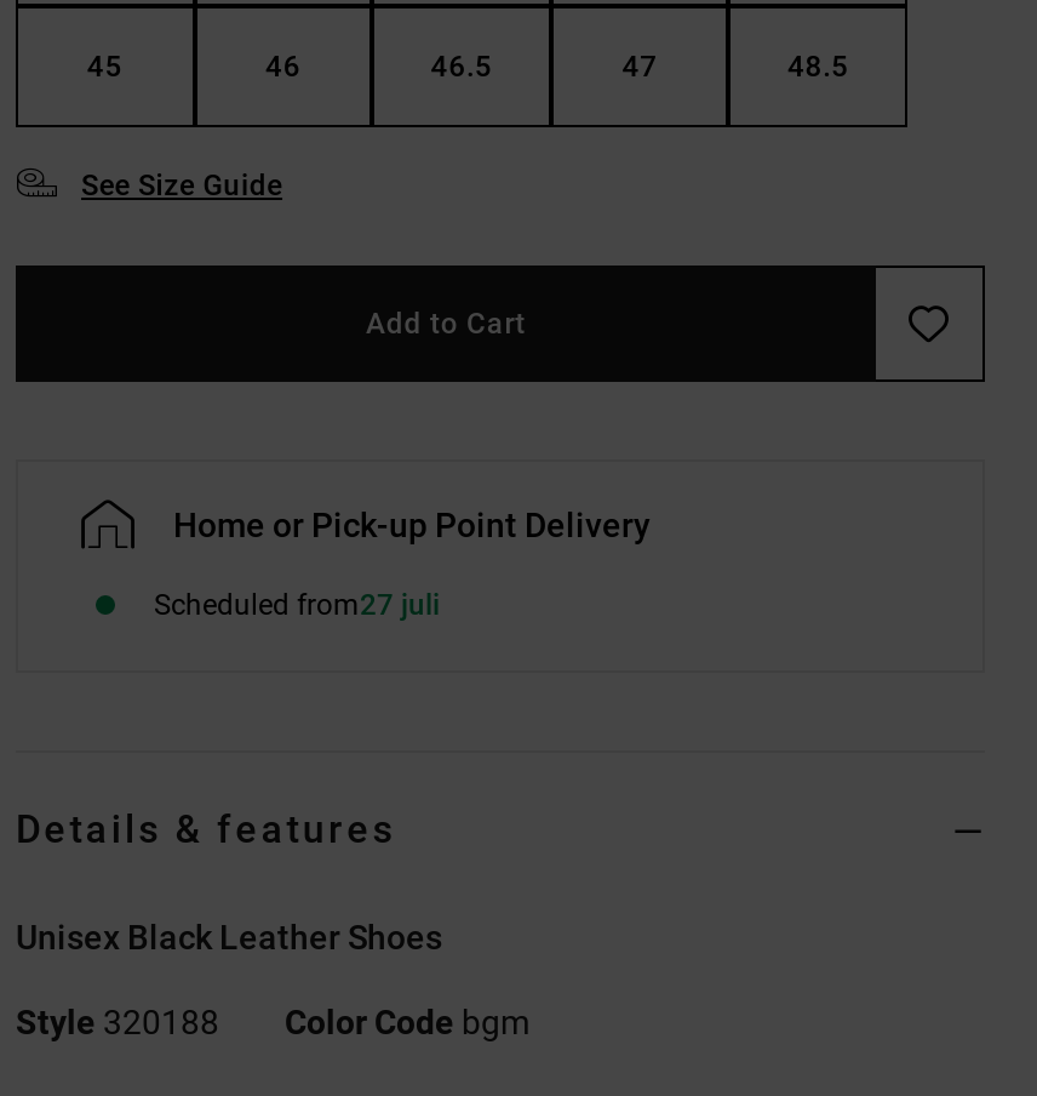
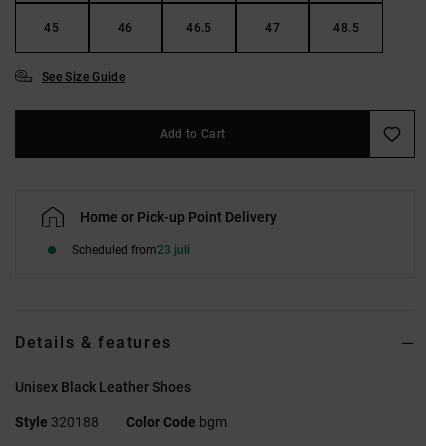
- Scheduled from27 juli
+ Scheduled from23 juli
